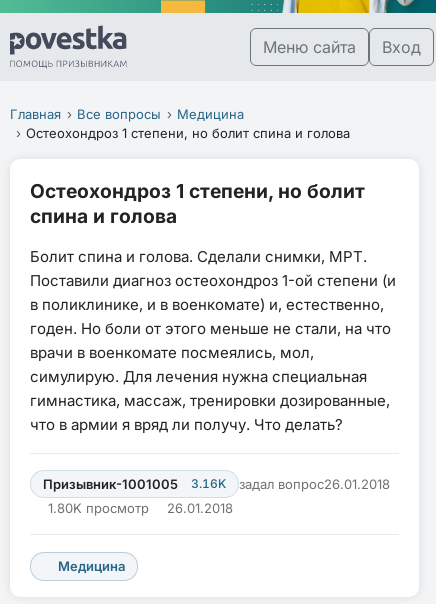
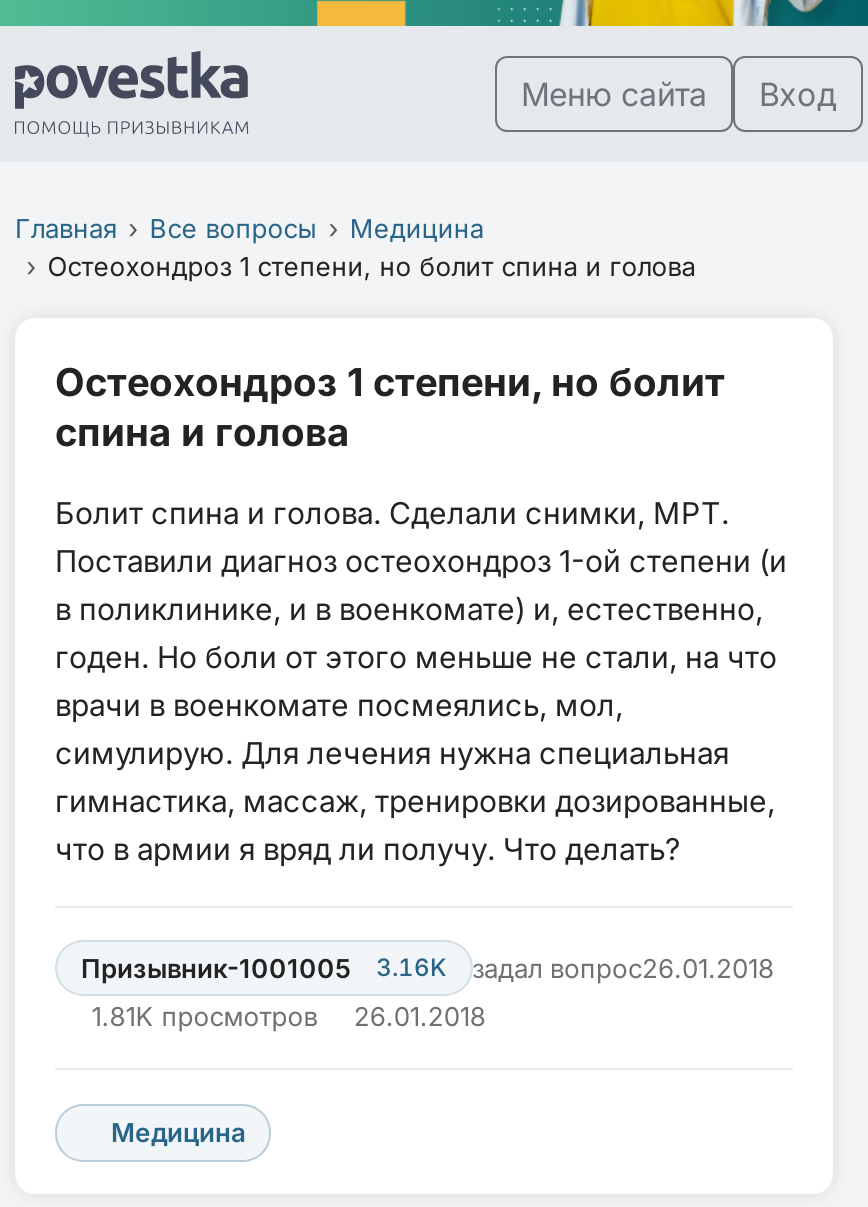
- 1.80K просмотр 26.01.2018
+ 1.81K просмотров 26.01.2018
